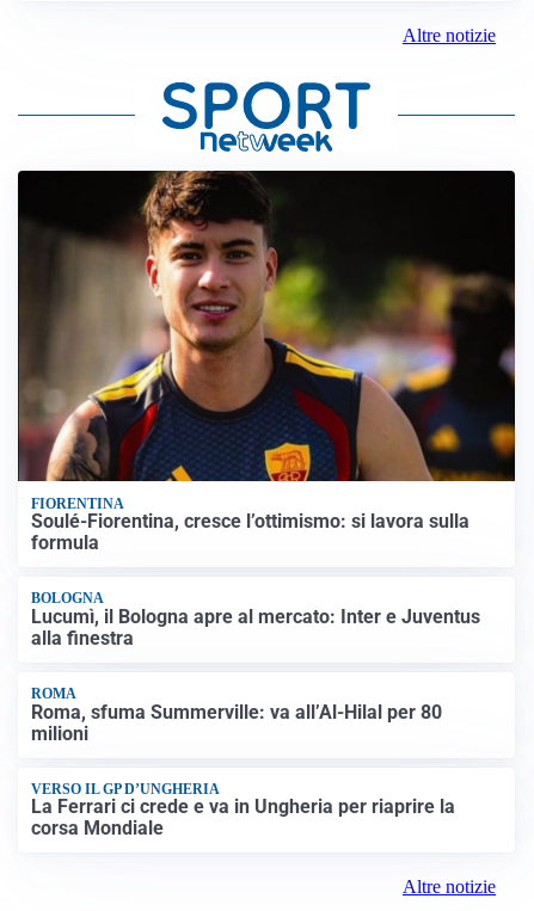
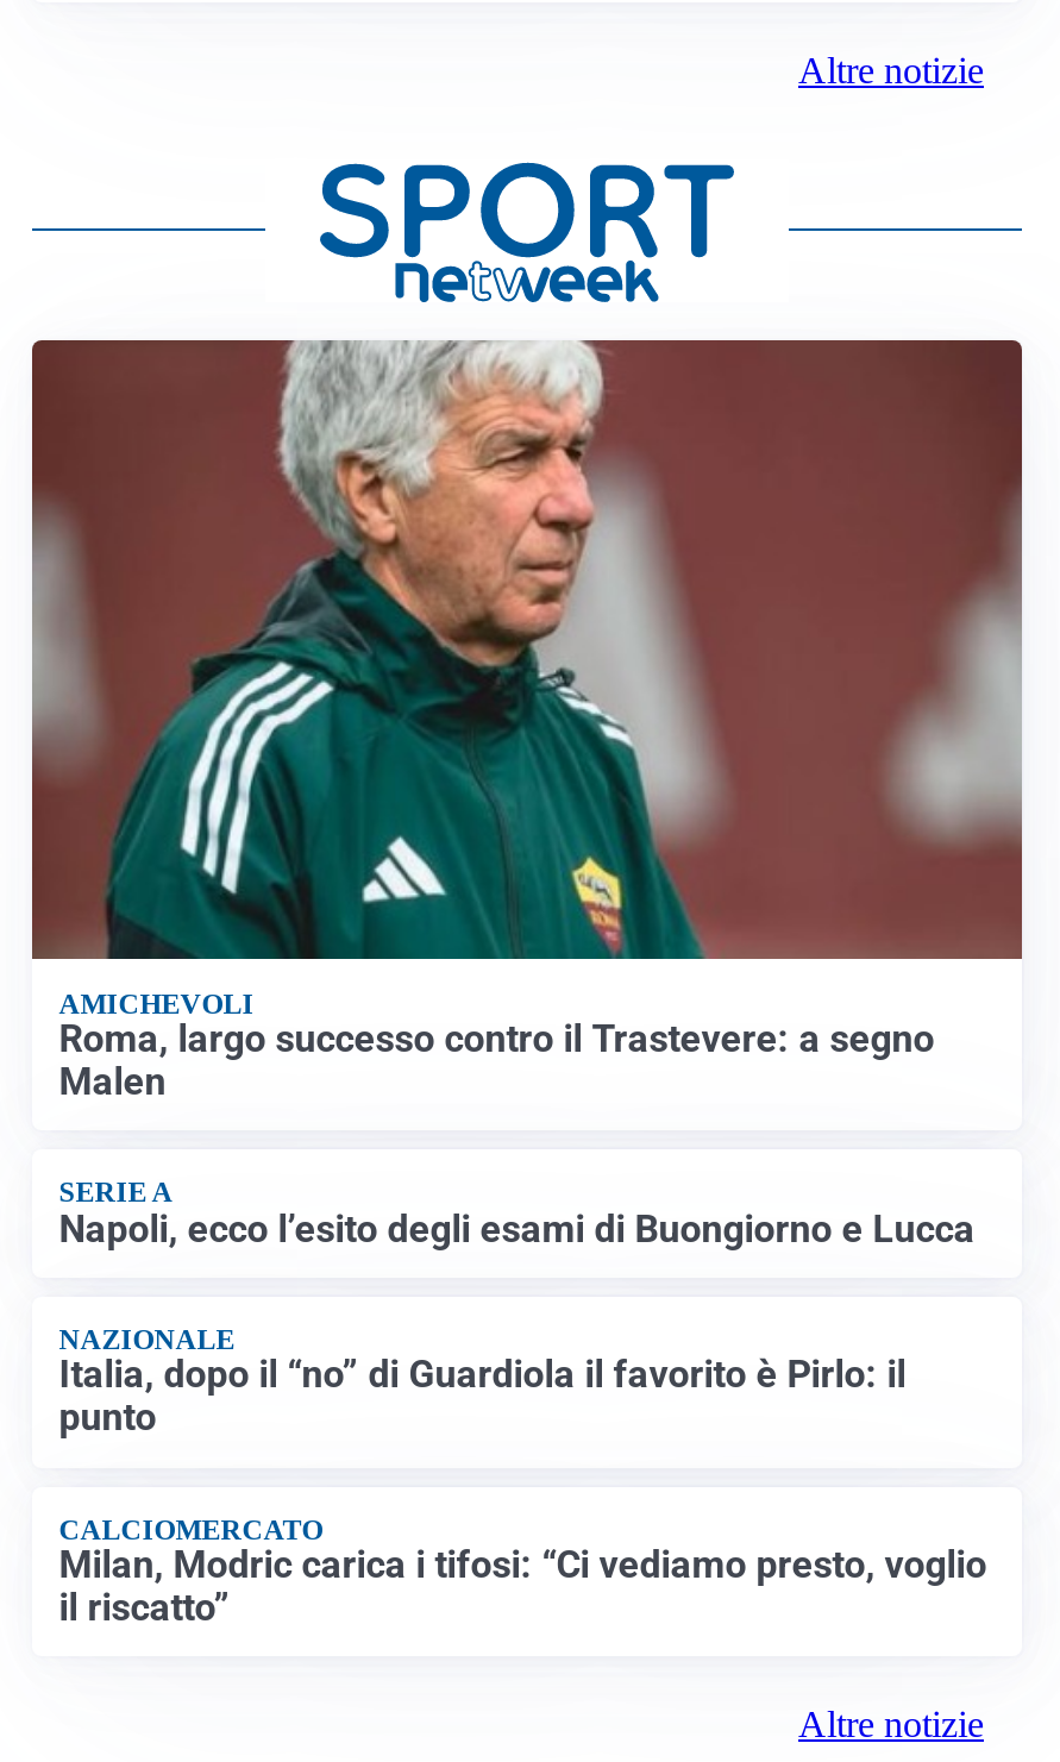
- [image]
- FIORENTINA
- Soulé-Fiorentina, cresce l’ottimismo: si lavora sulla
- formula
+ [image]
+ AMICHEVOLI
+ Roma, largo successo contro il Trastevere: a segno
+ Malen

- BOLOGNA
- Lucumì, il Bologna apre al mercato: Inter e Juventus
- alla finestra
+ SERIE A
+ Napoli, ecco l’esito degli esami di Buongiorno e Lucca

- ROMA
- Roma, sfuma Summerville: va all’Al-Hilal per 80
- milioni
+ NAZIONALE
+ Italia, dopo il “no” di Guardiola il favorito è Pirlo: il
+ punto

- VERSO IL GP D’UNGHERIA
- La Ferrari ci crede e va in Ungheria per riaprire la
- corsa Mondiale
+ CALCIOMERCATO
+ Milan, Modric carica i tifosi: “Ci vediamo presto, voglio
+ il riscatto”
